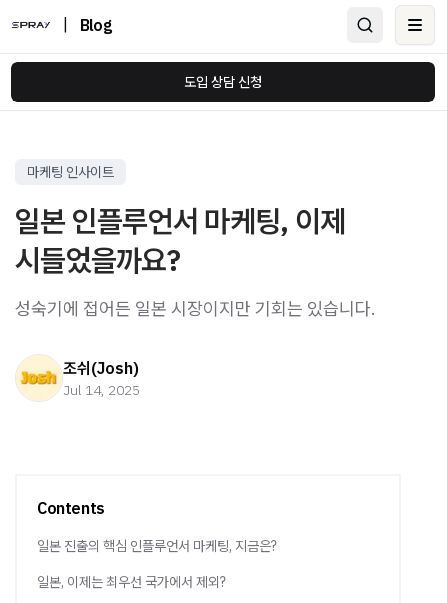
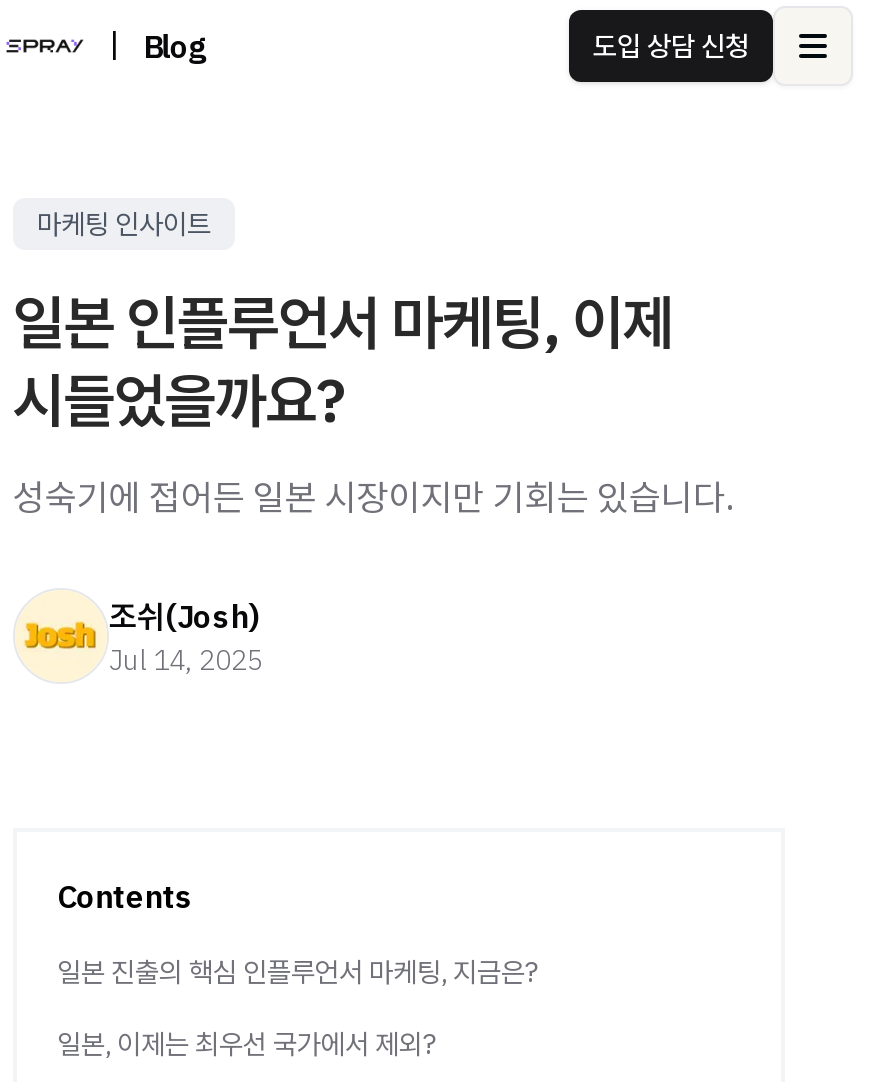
moved up: 도입 상담 신청
